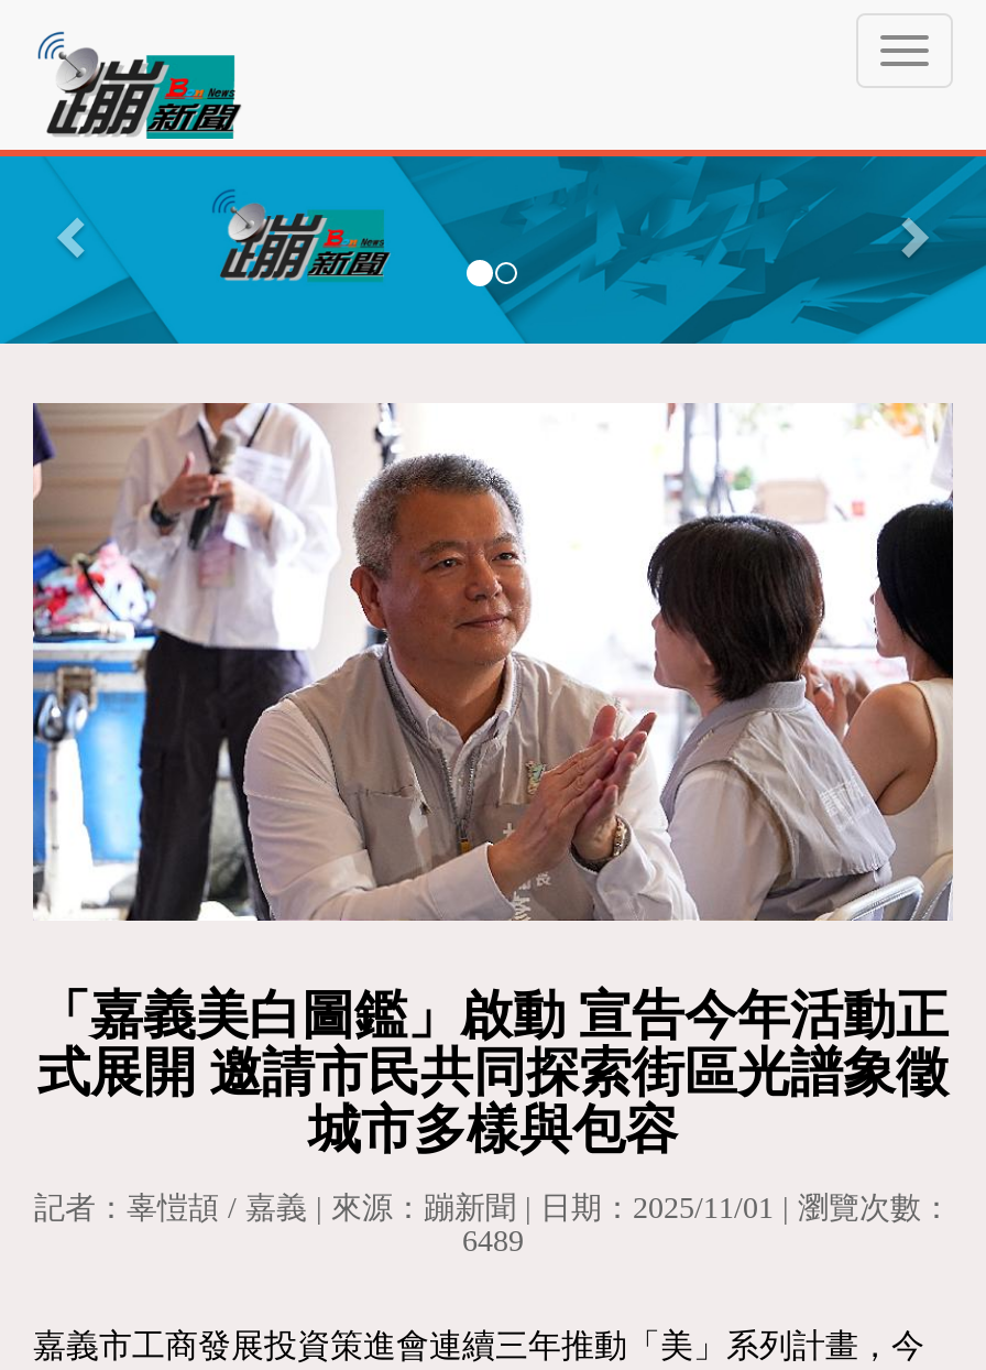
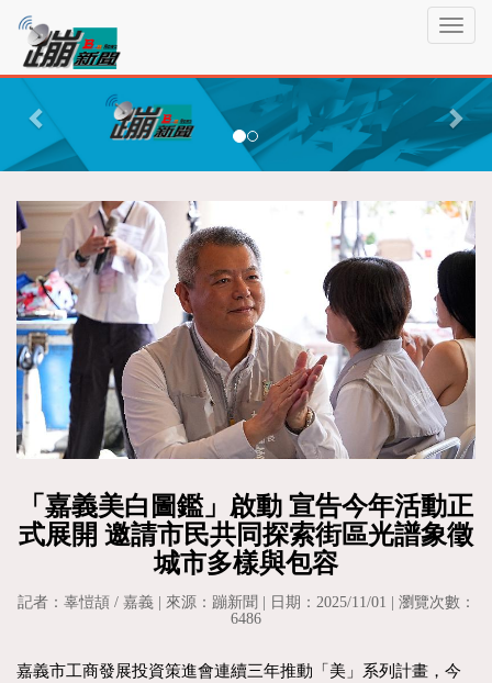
- 6489
+ 6486
